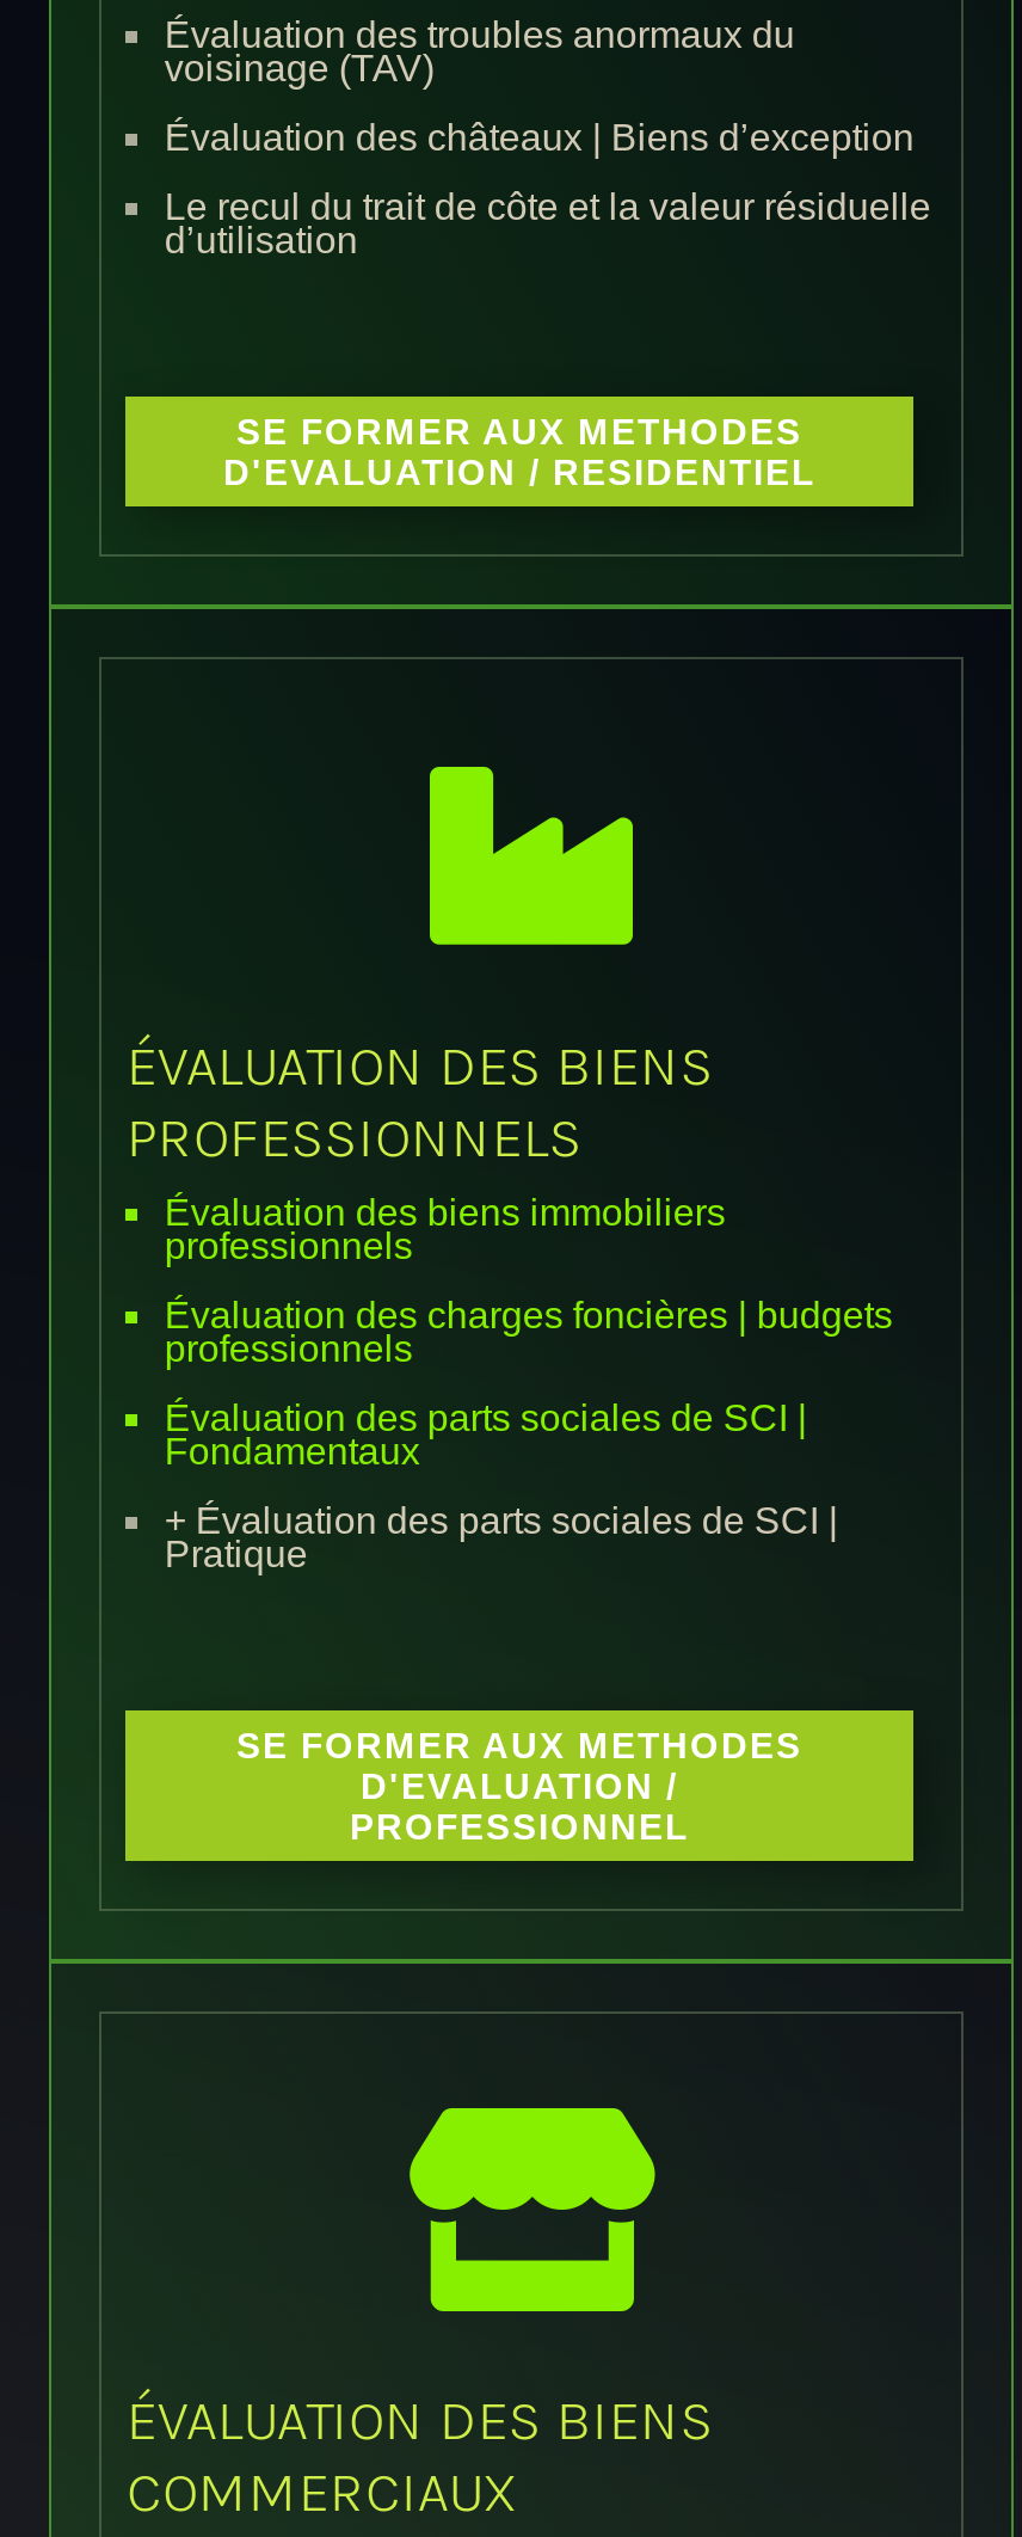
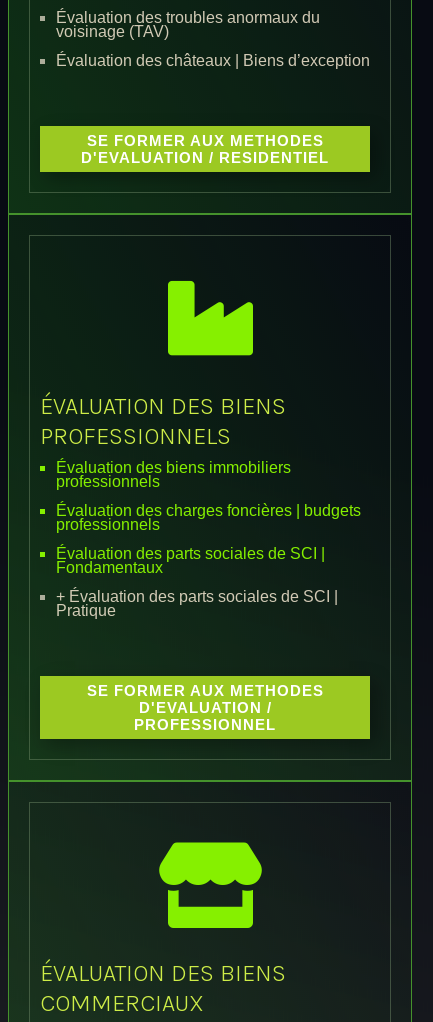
- Le recul du trait de côte et la valeur résiduelle
- d’utilisation
